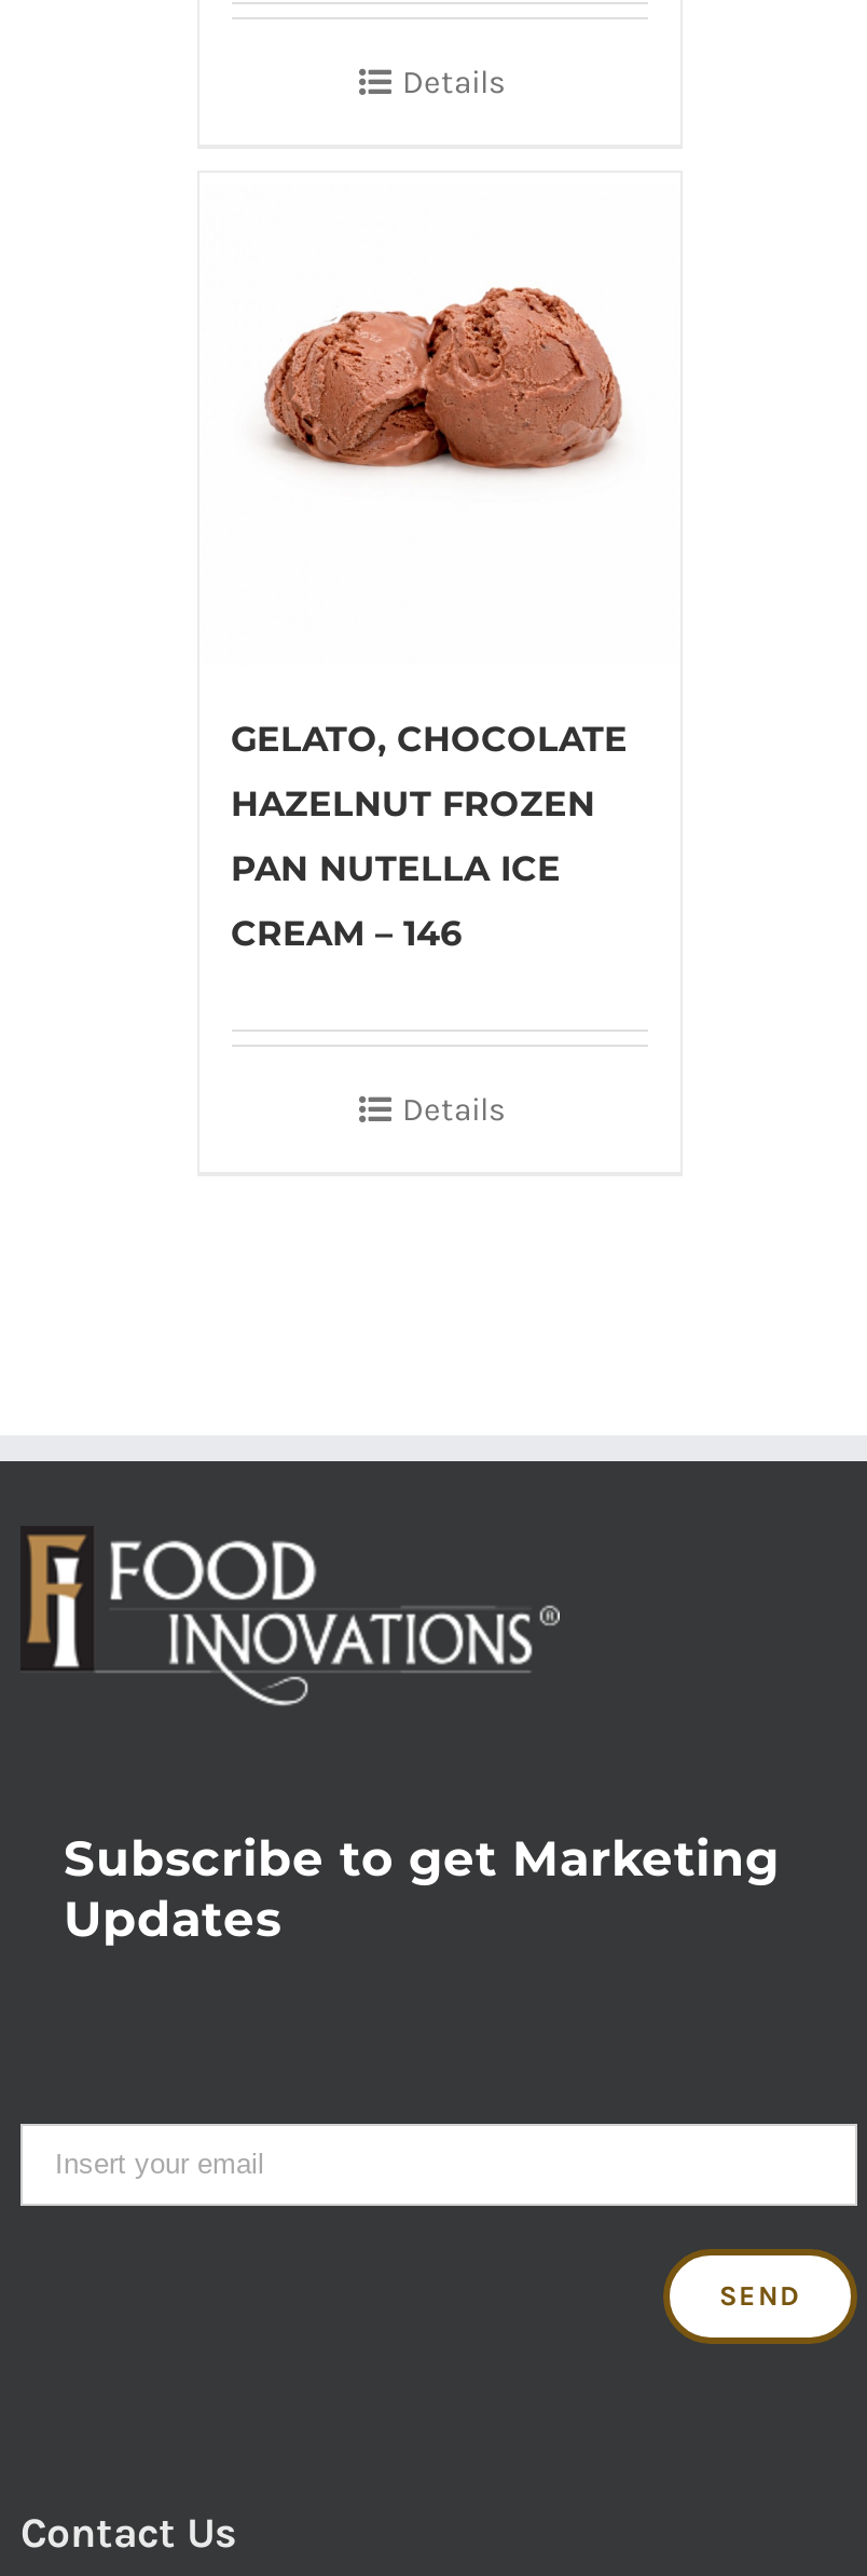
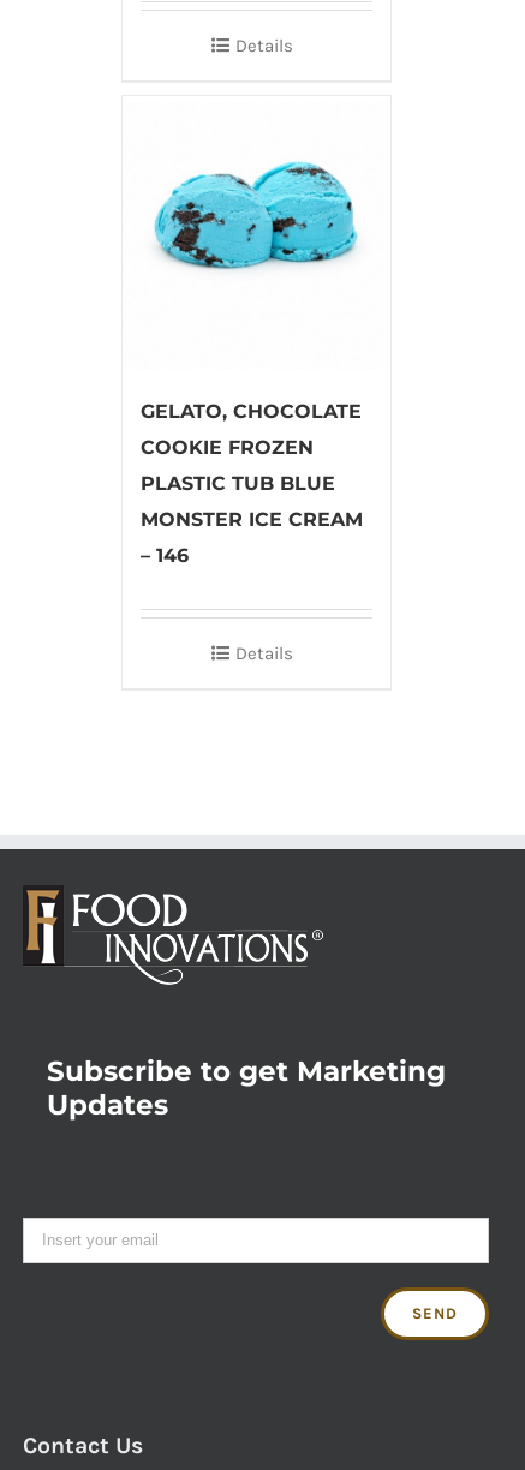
- [image]
+ [image]

- HAZELNUT FROZEN
- PAN NUTELLA ICE
- CREAM – 146
+ COOKIE FROZEN
+ PLASTIC TUB BLUE
+ MONSTER ICE CREAM
+ – 146
